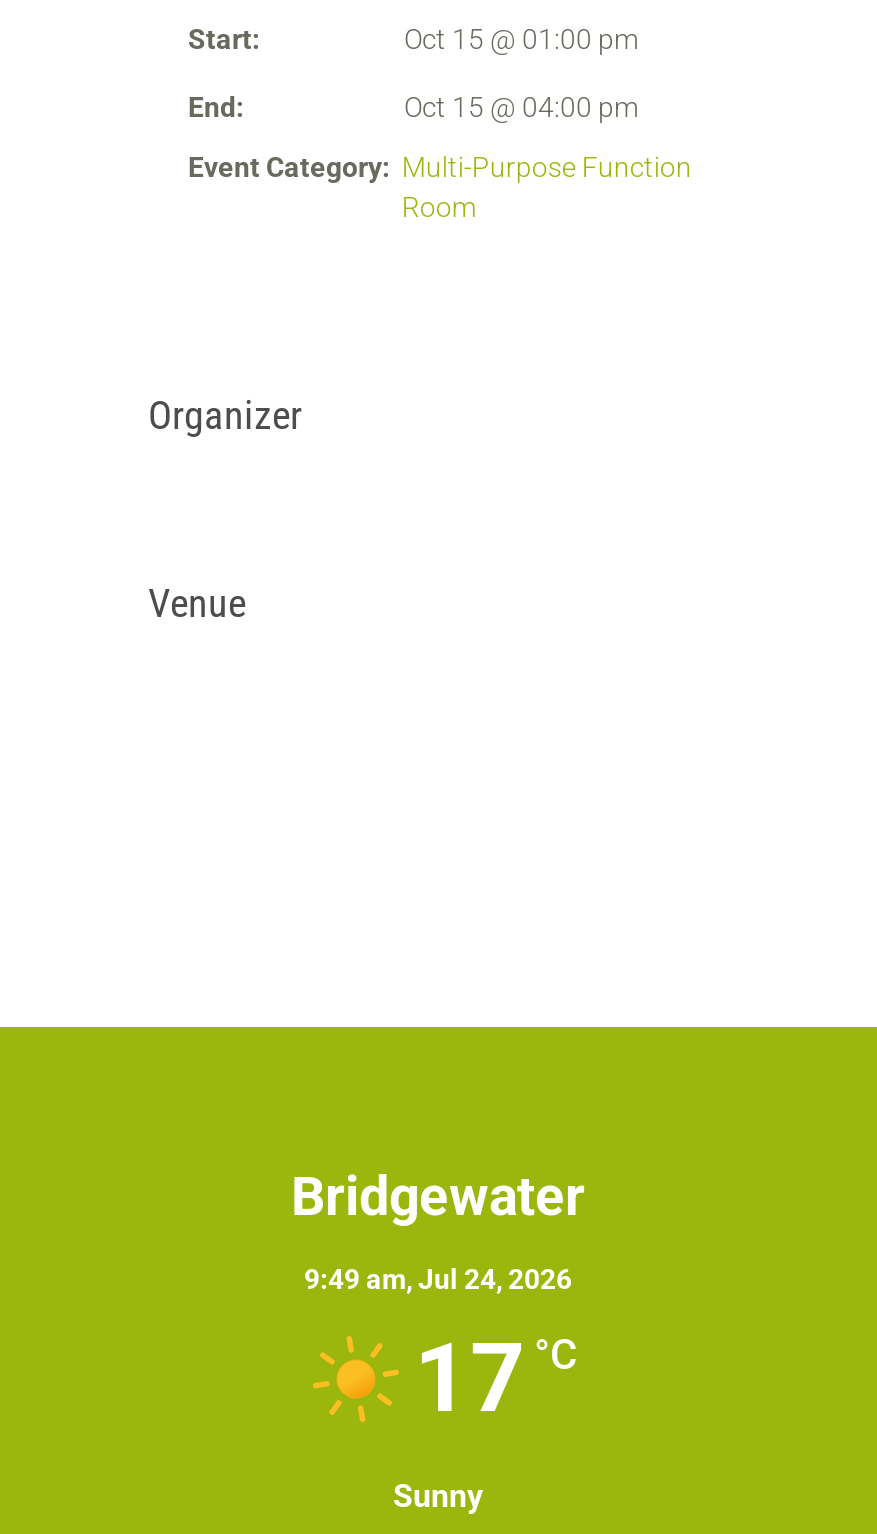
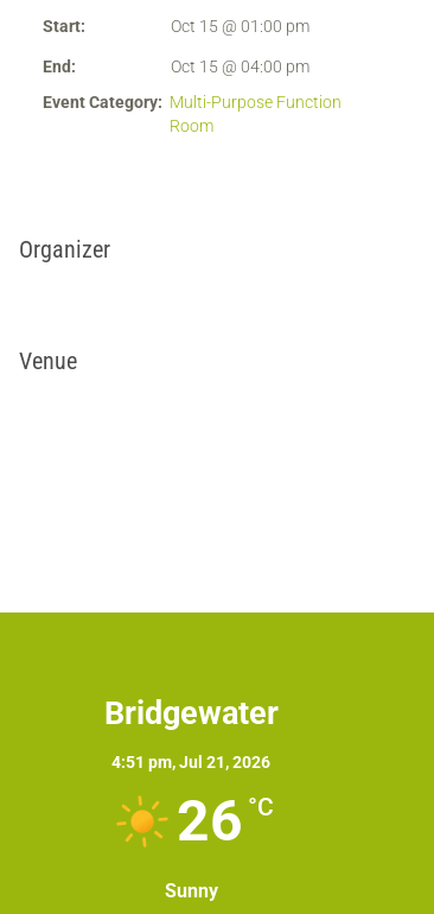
- 9:49 am, Jul 24, 2026
+ 4:51 pm, Jul 21, 2026

- 17 °C
+ 26 °C
